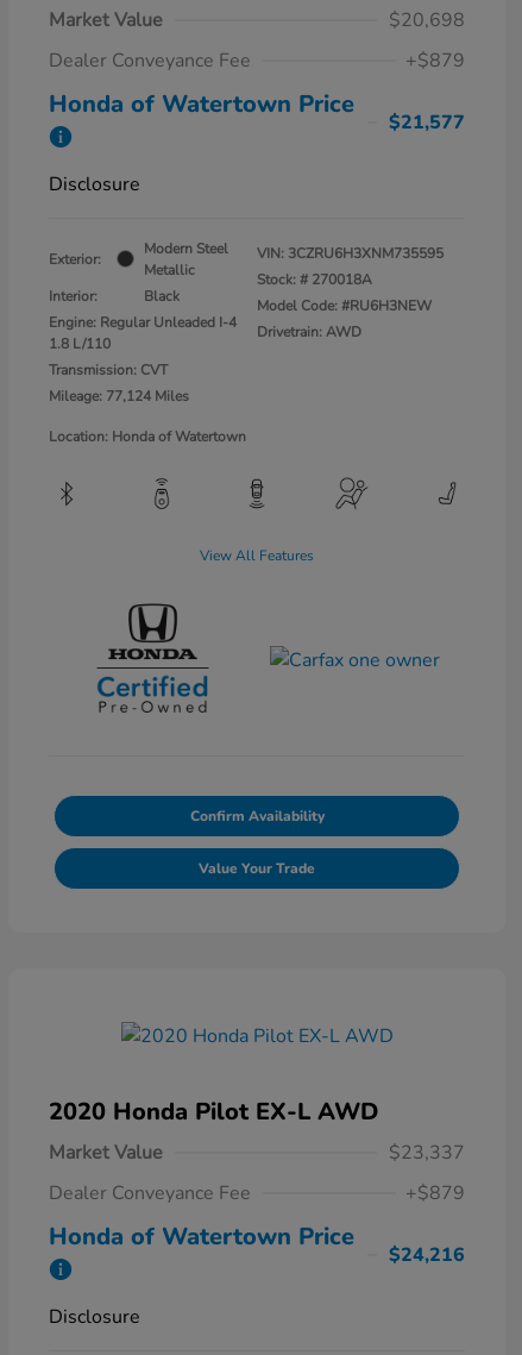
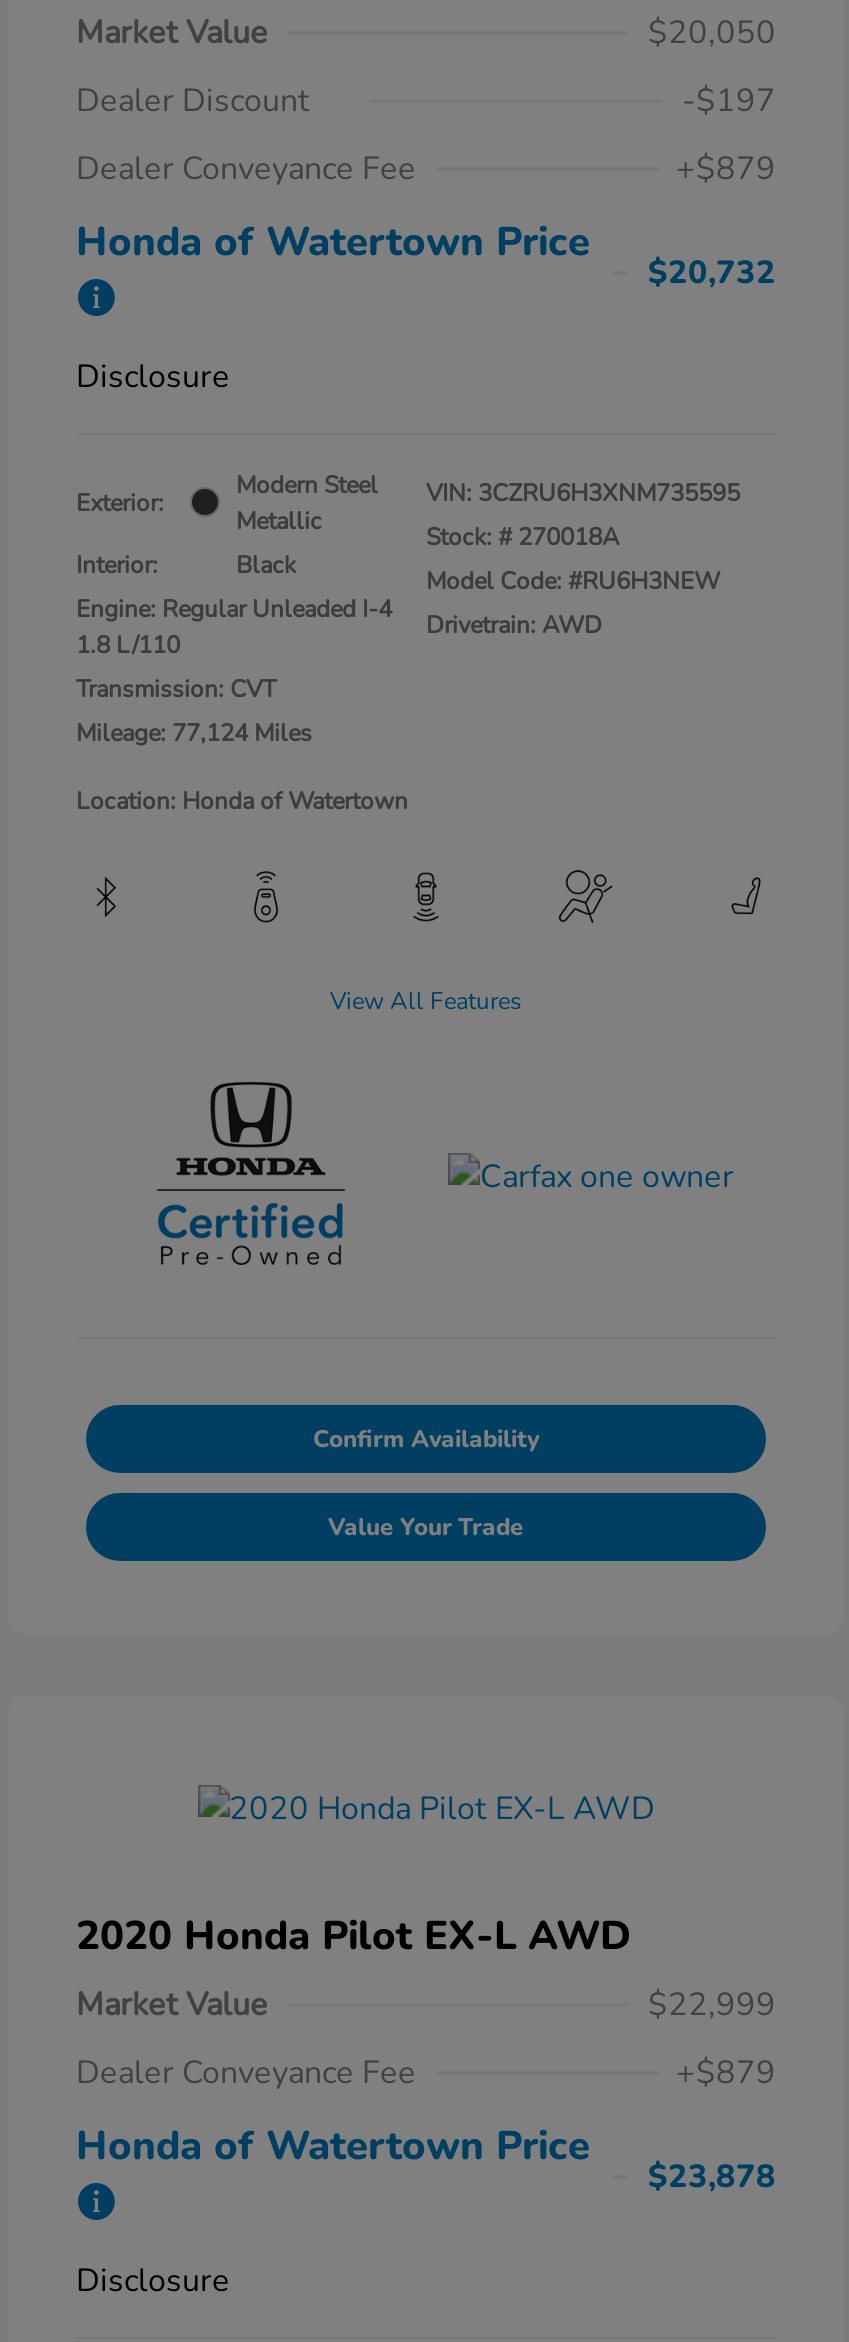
- $20,698
+ $20,050
+ Dealer Discount
+ -$197

- $21,577
+ $20,732

- $23,337
+ $22,999

- $24,216
+ $23,878
